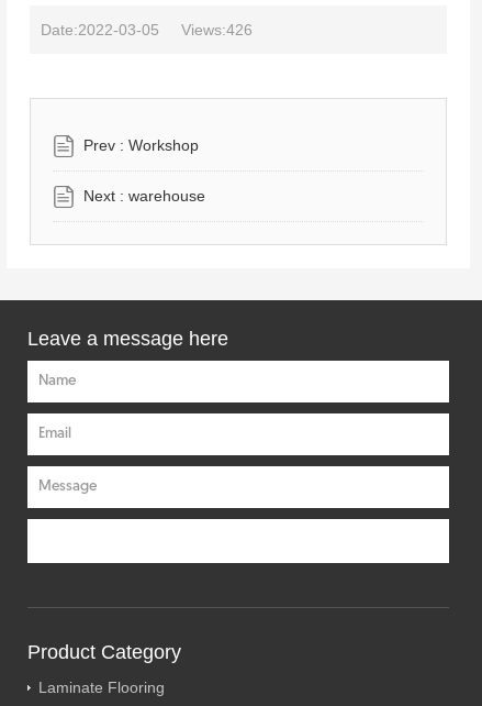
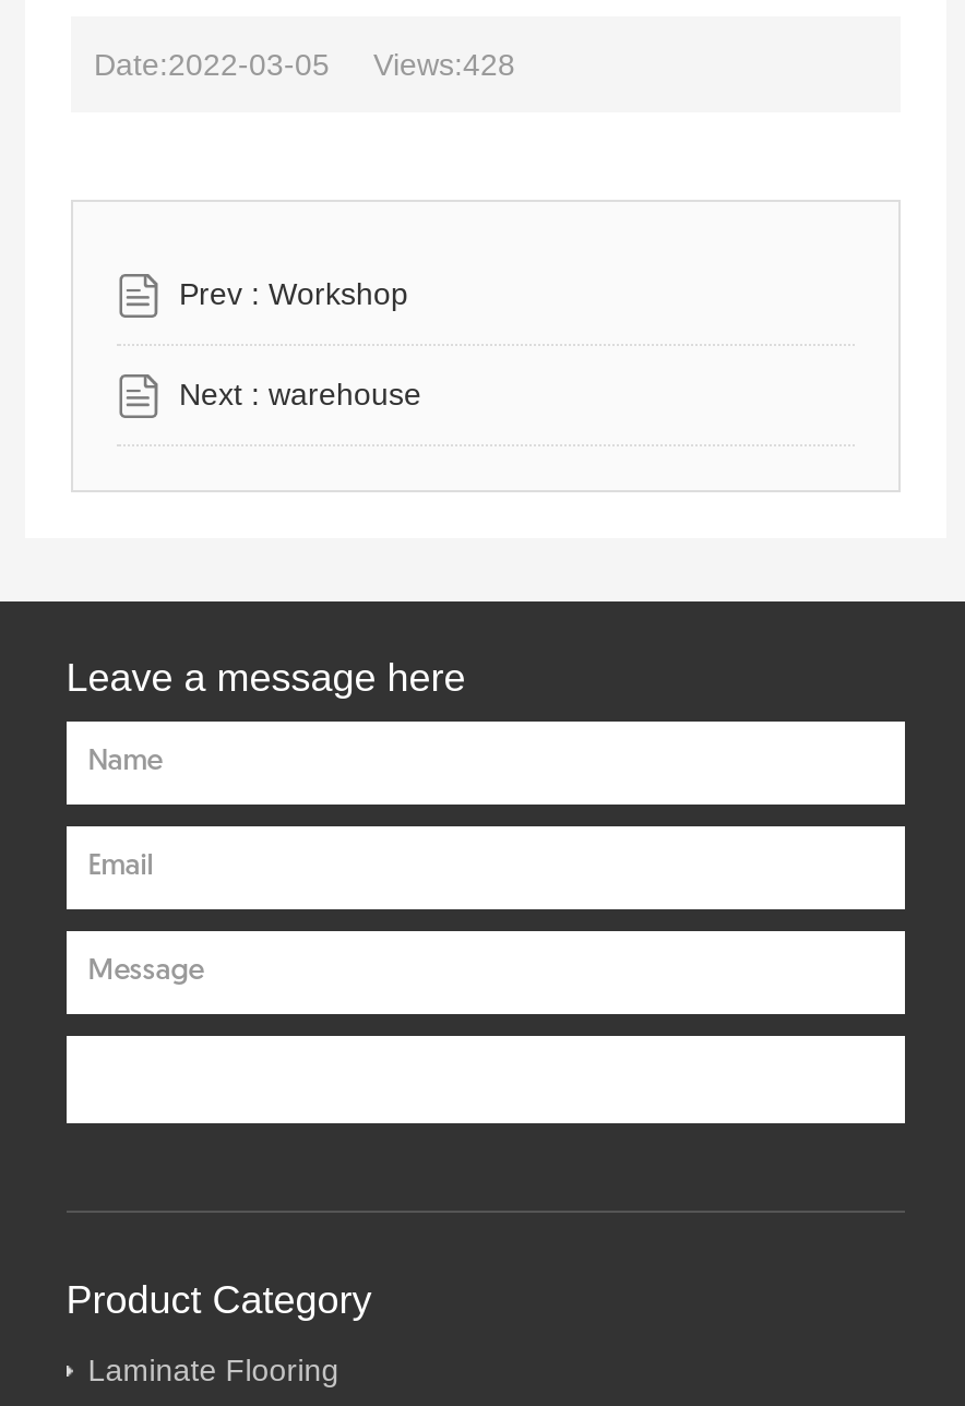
- Date:2022-03-05 Views:426
+ Date:2022-03-05 Views:428
